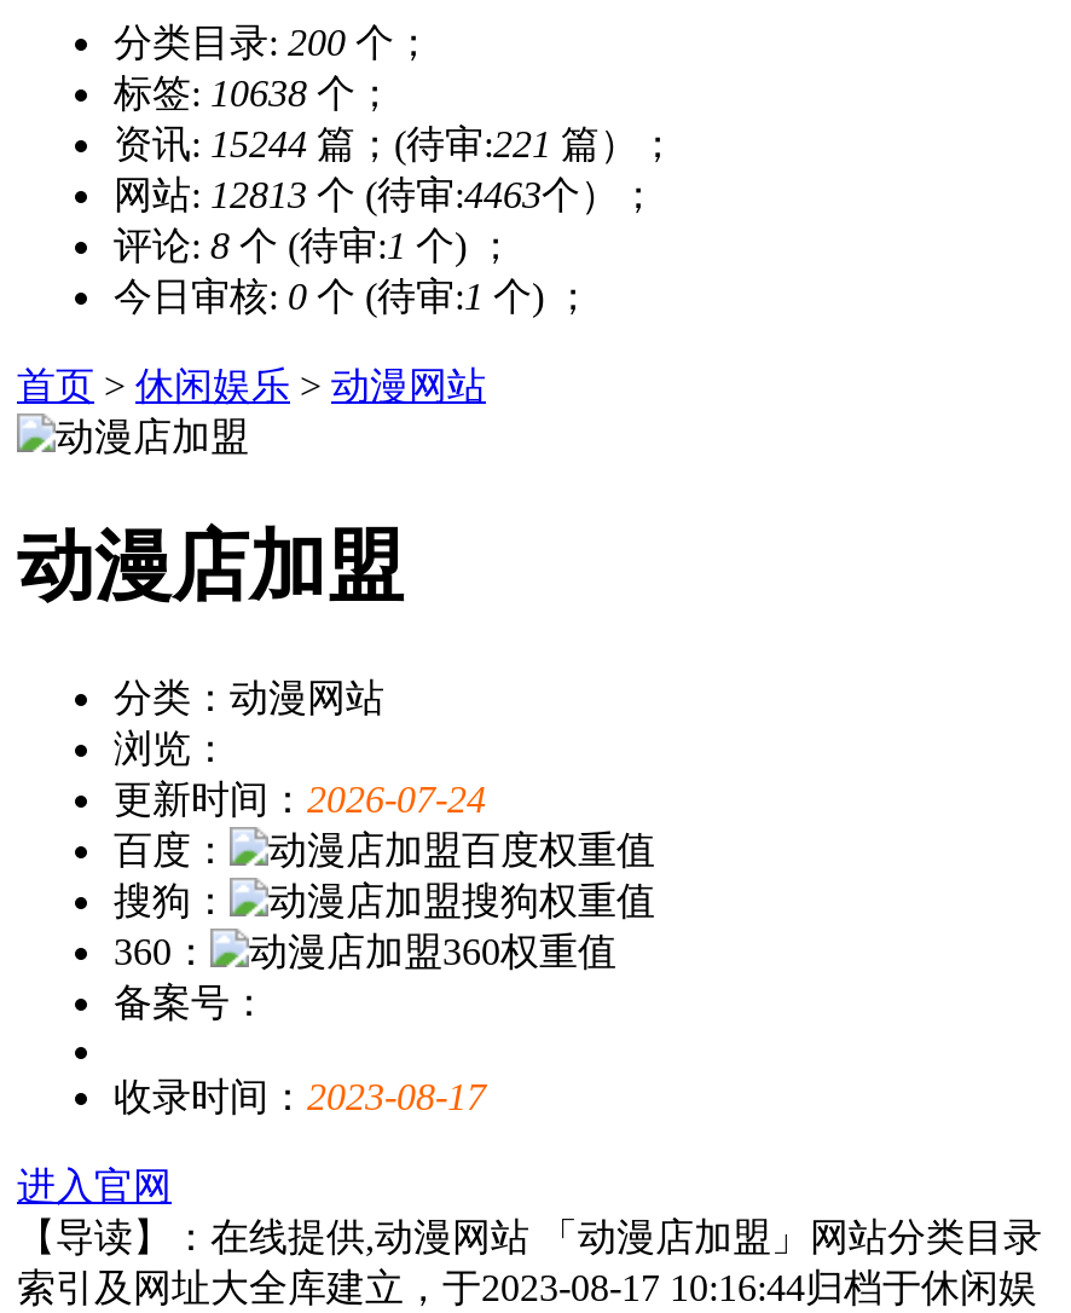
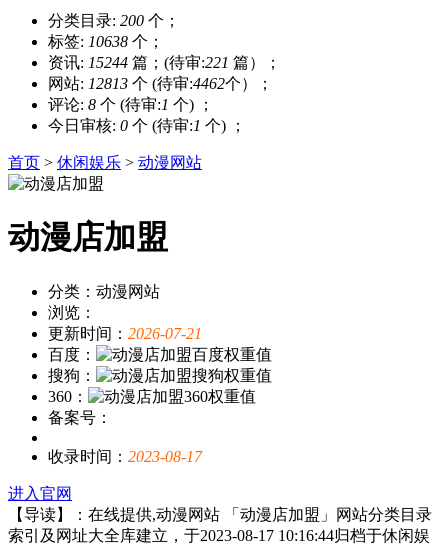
- 网站: 12813个 (待审:4463个）；
+ 网站: 12813个 (待审:4462个）；

- 更新时间：2026-07-24
+ 更新时间：2026-07-21
